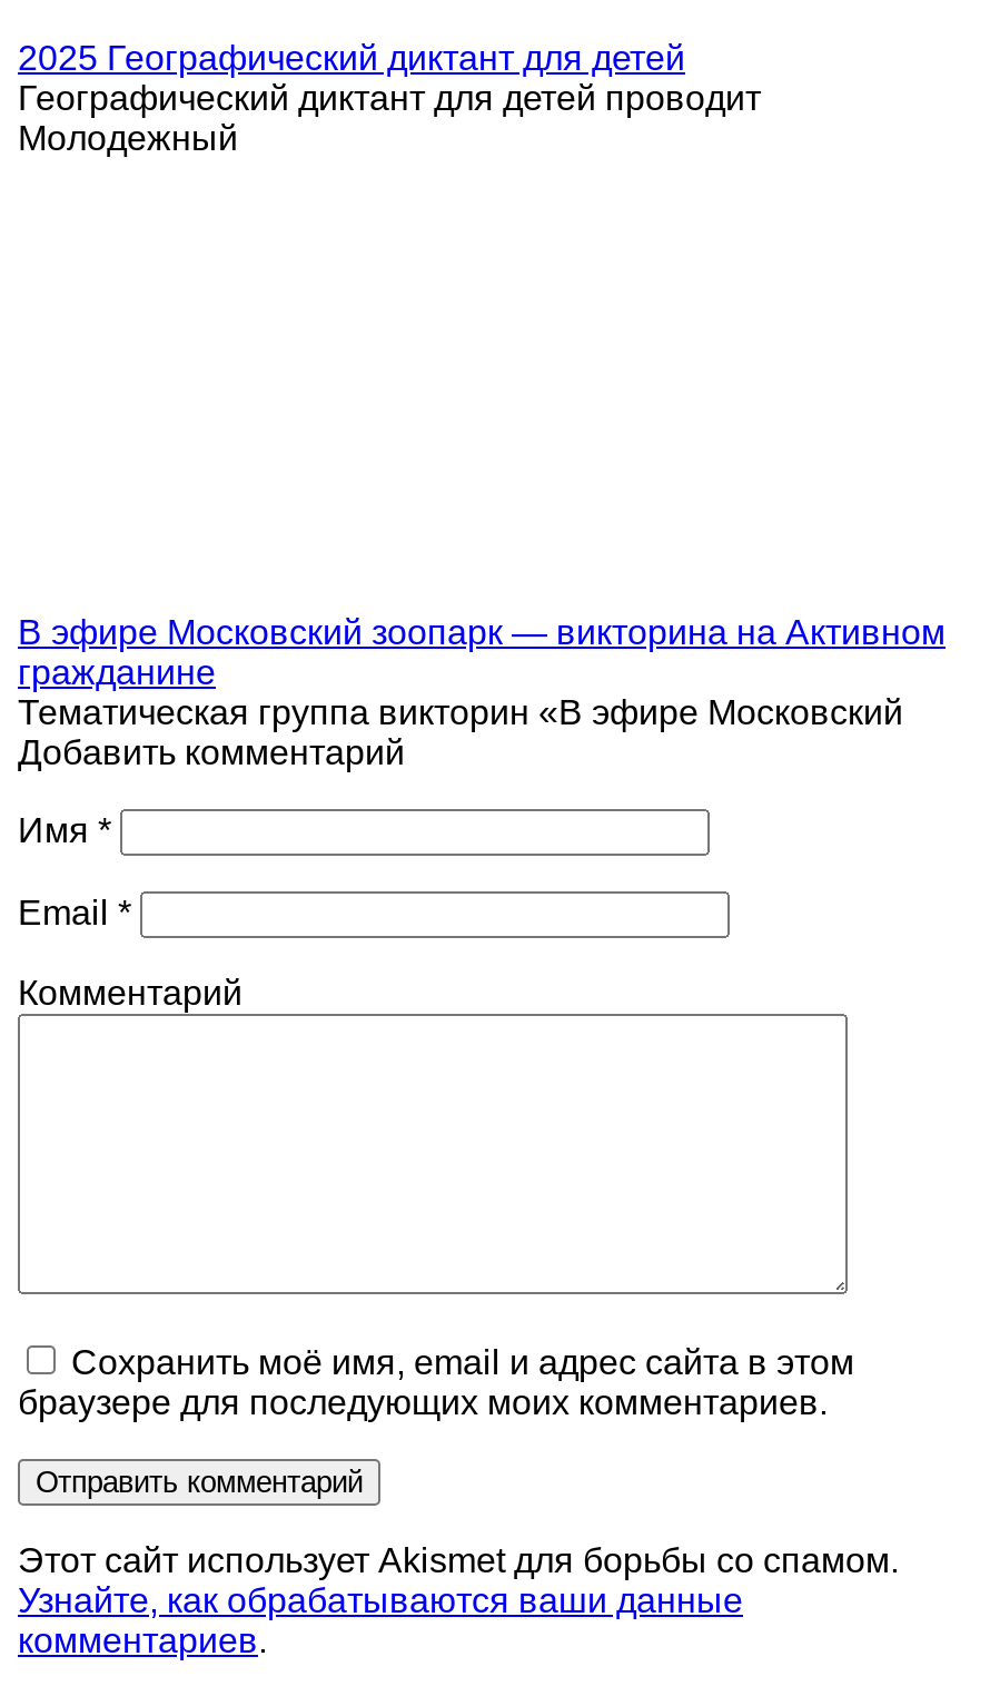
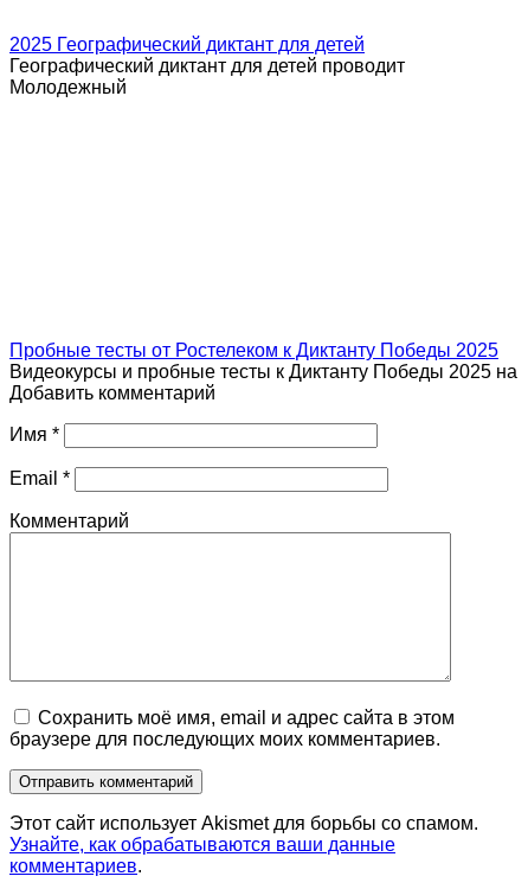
- В эфире Московский зоопарк — викторина на Активном
- гражданине
- Тематическая группа викторин «В эфире Московский
+ Пробные тесты от Ростелеком к Диктанту Победы 2025
+ Видеокурсы и пробные тесты к Диктанту Победы 2025 на
